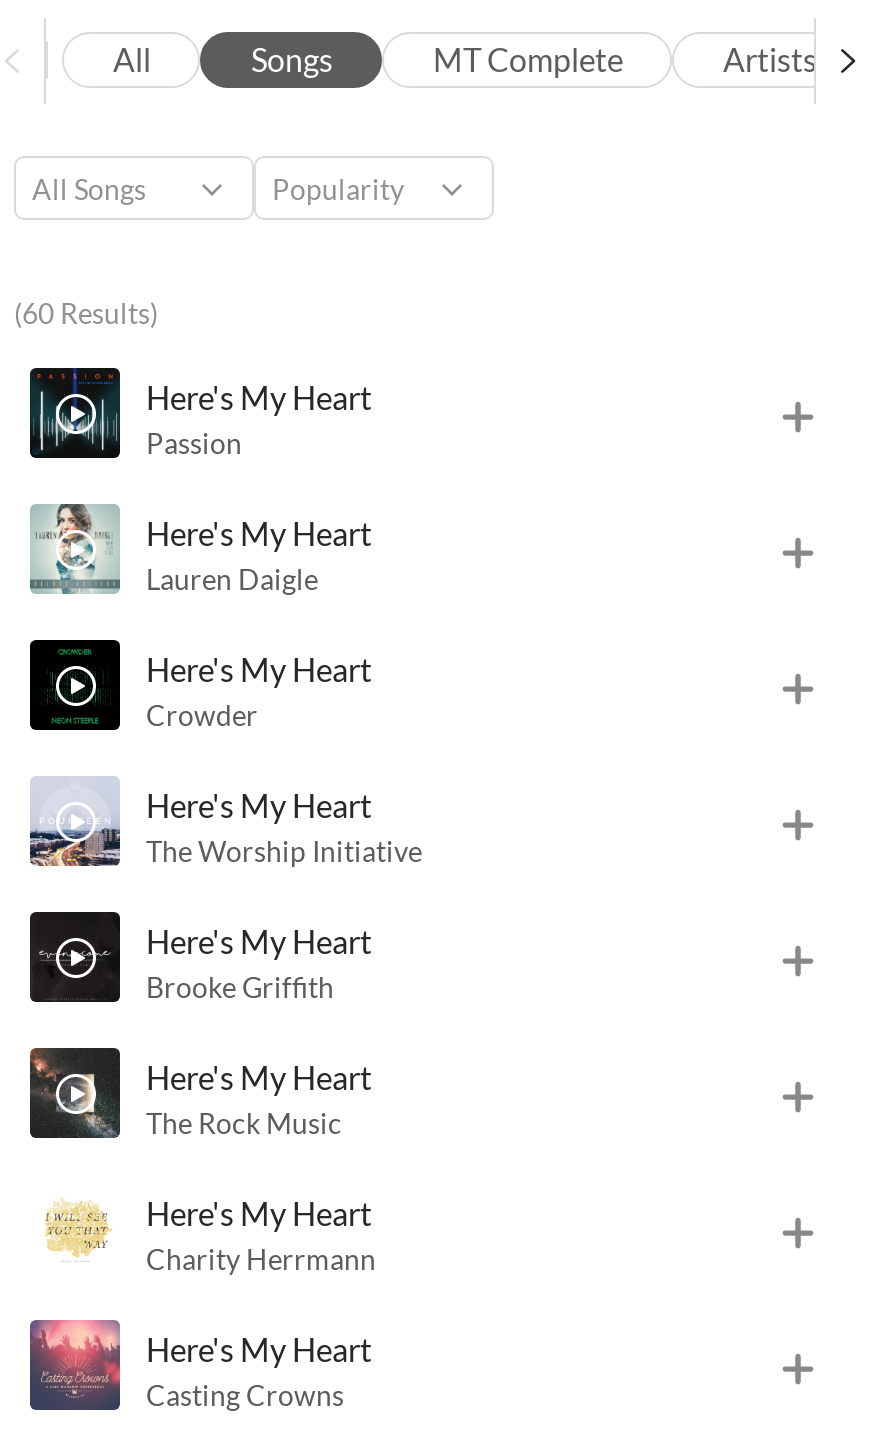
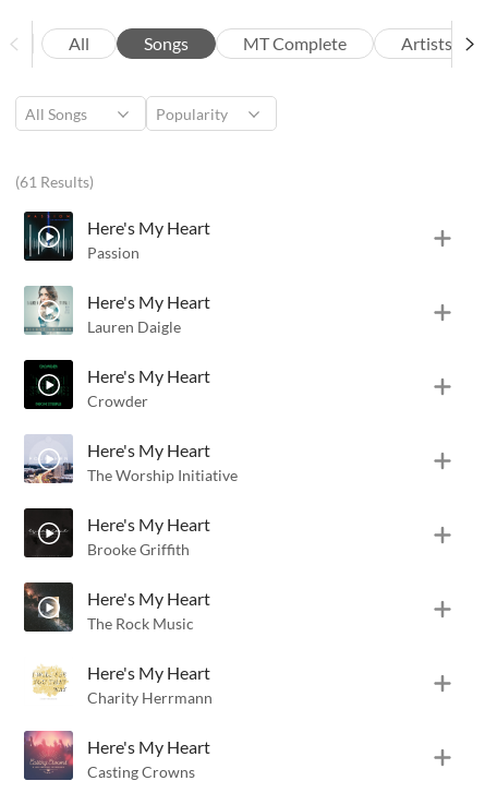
- (60 Results)
+ (61 Results)
